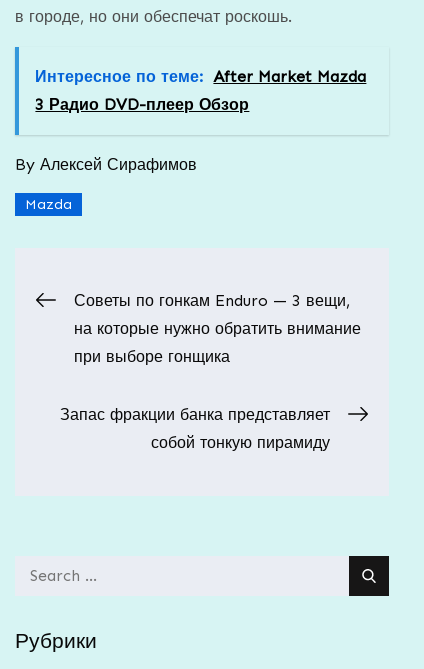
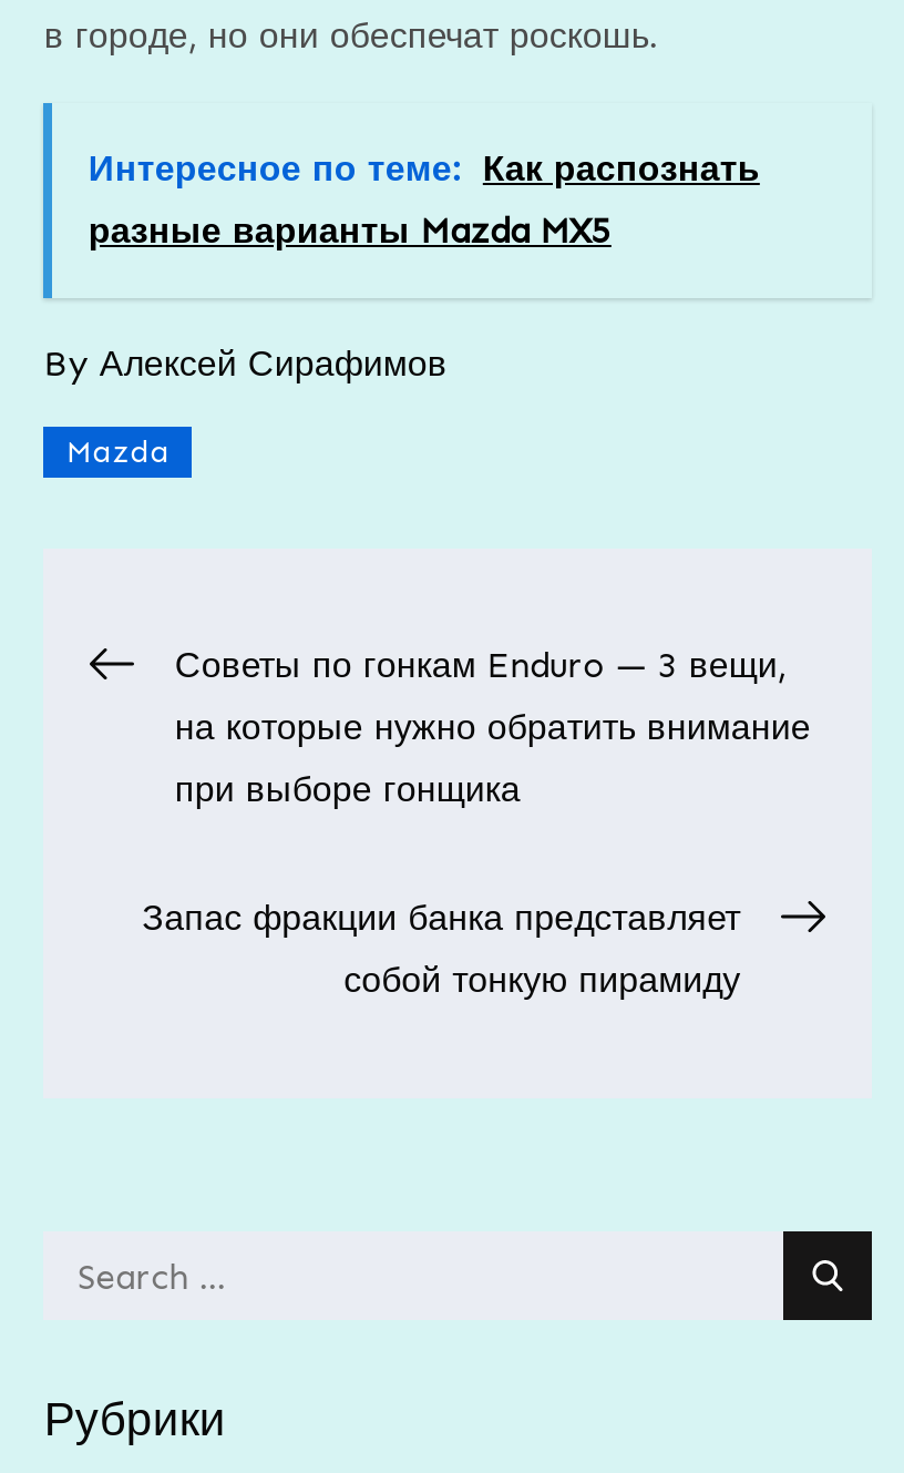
- Интересное по теме: After Market Mazda
+ Интересное по теме: Как распознать

- 3 Радио DVD-плеер Обзор
+ разные варианты Mazda MX5
